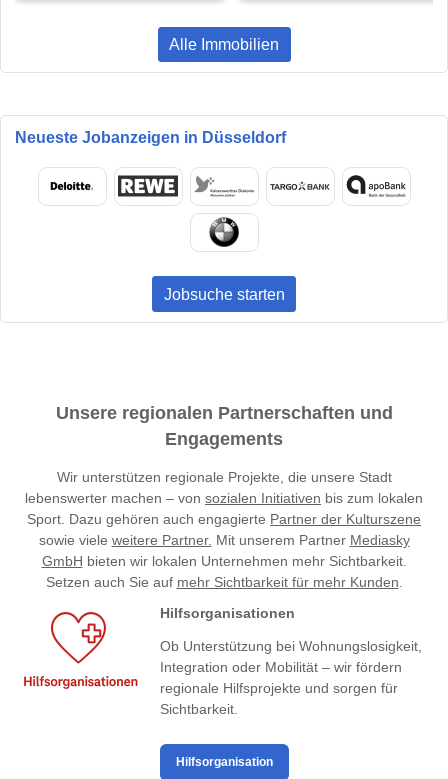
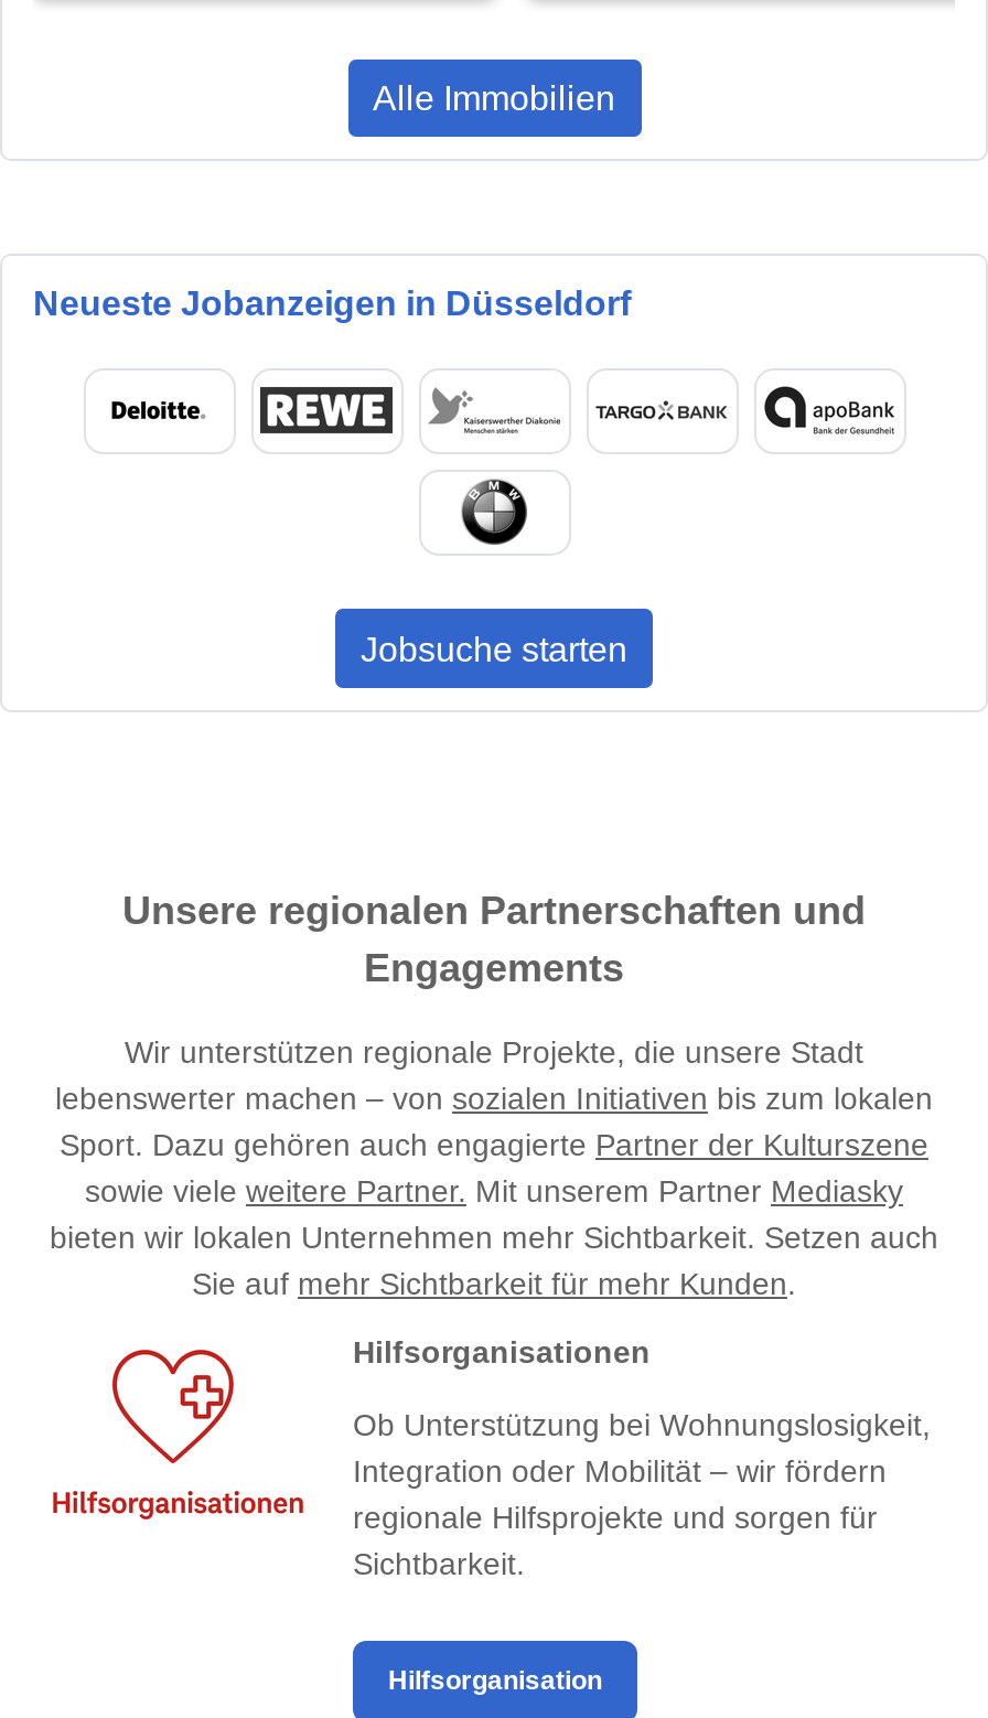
- GmbH bieten wir lokalen Unternehmen mehr Sichtbarkeit.
- Setzen auch Sie auf mehr Sichtbarkeit für mehr Kunden.
+ bieten wir lokalen Unternehmen mehr Sichtbarkeit. Setzen auch
+ Sie auf mehr Sichtbarkeit für mehr Kunden.
